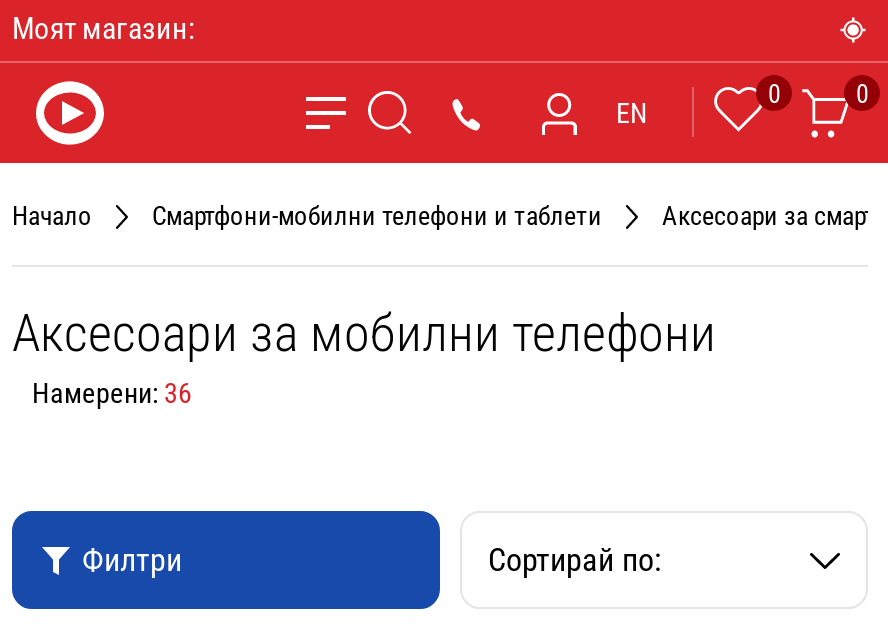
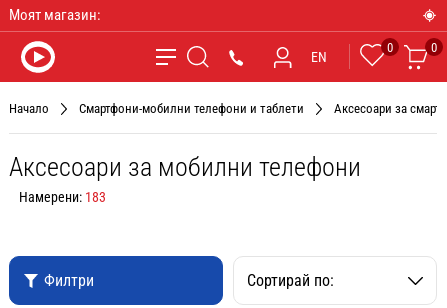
- Намерени: 36
+ Намерени: 183
